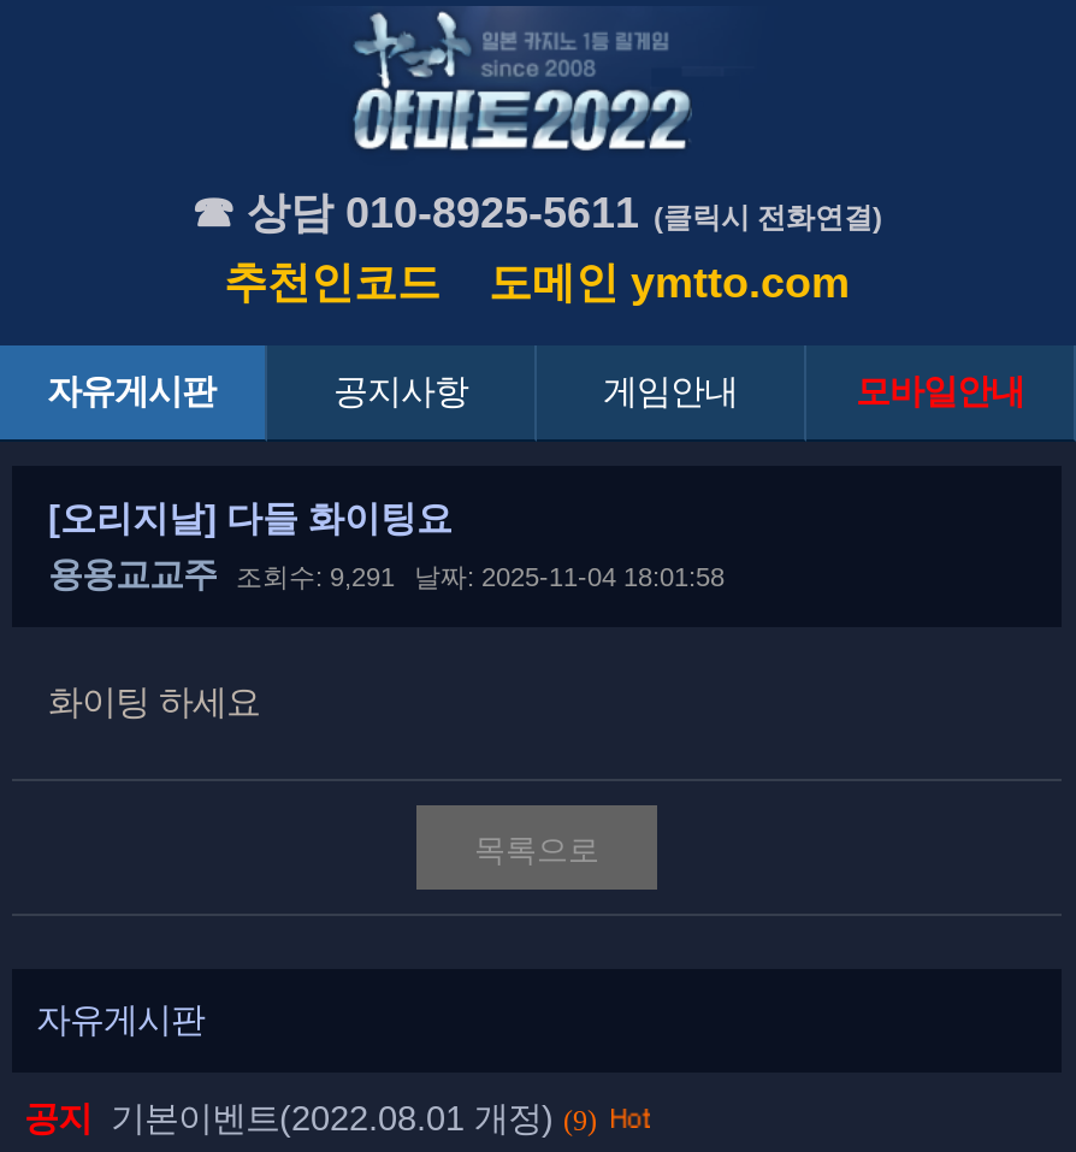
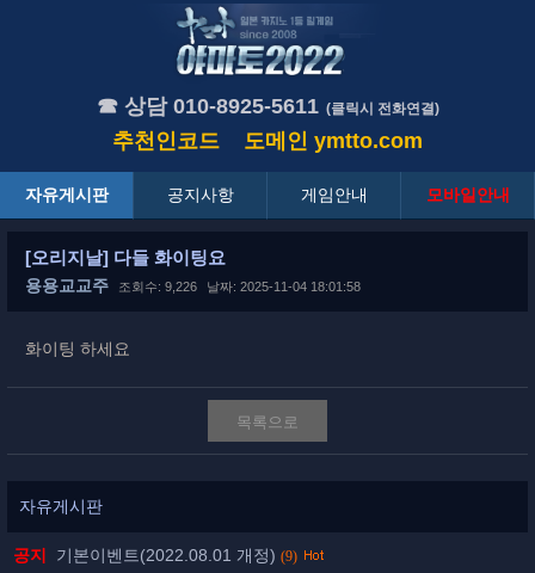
- 용용교교주 조회수: 9,291 날짜: 2025-11-04 18:01:58
+ 용용교교주 조회수: 9,226 날짜: 2025-11-04 18:01:58
